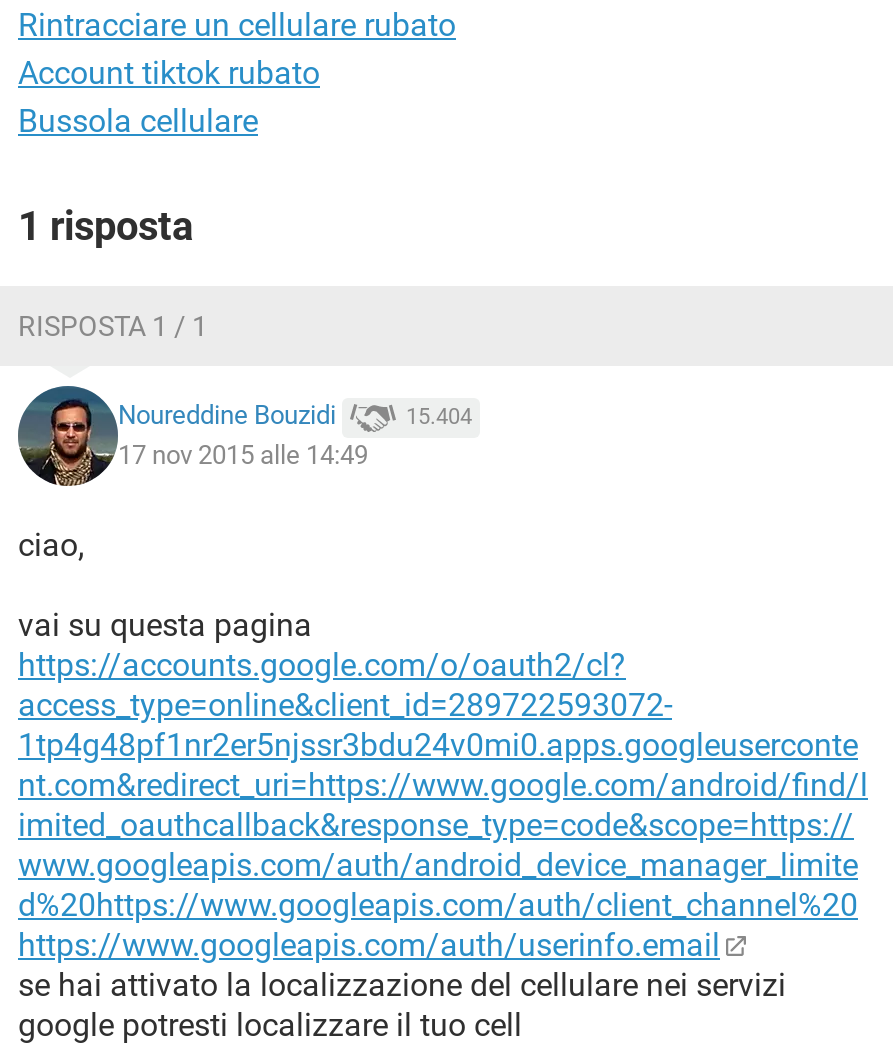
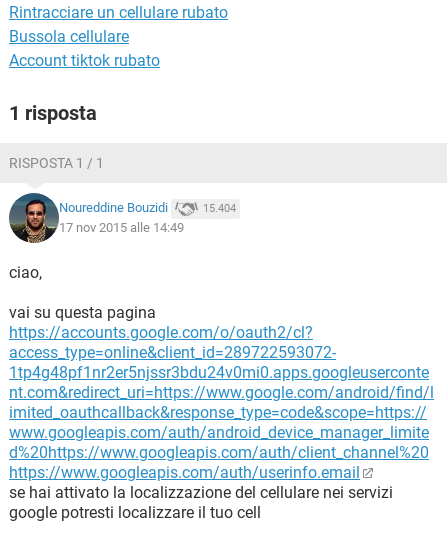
moved down: Account tiktok rubato

moved up: Bussola cellulare
